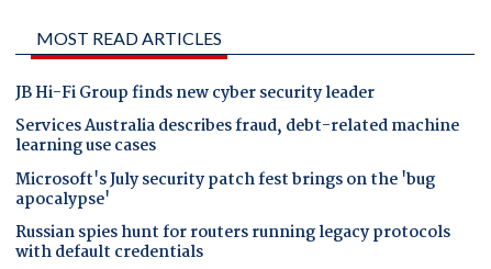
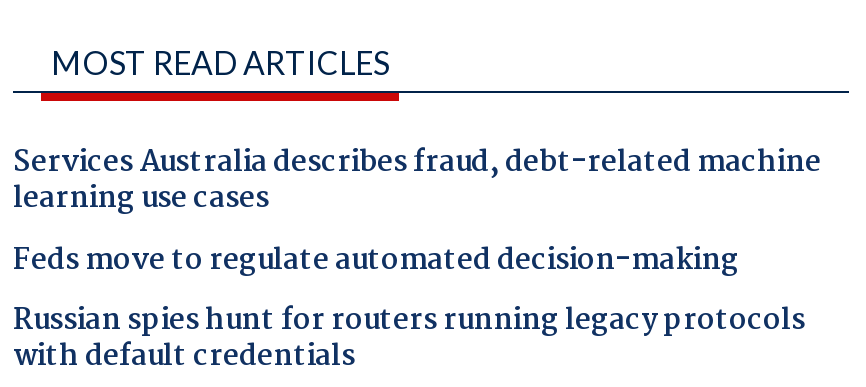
- JB Hi-Fi Group finds new cyber security leader

- Microsoft's July security patch fest brings on the 'bug
- apocalypse'
+ Feds move to regulate automated decision-making
